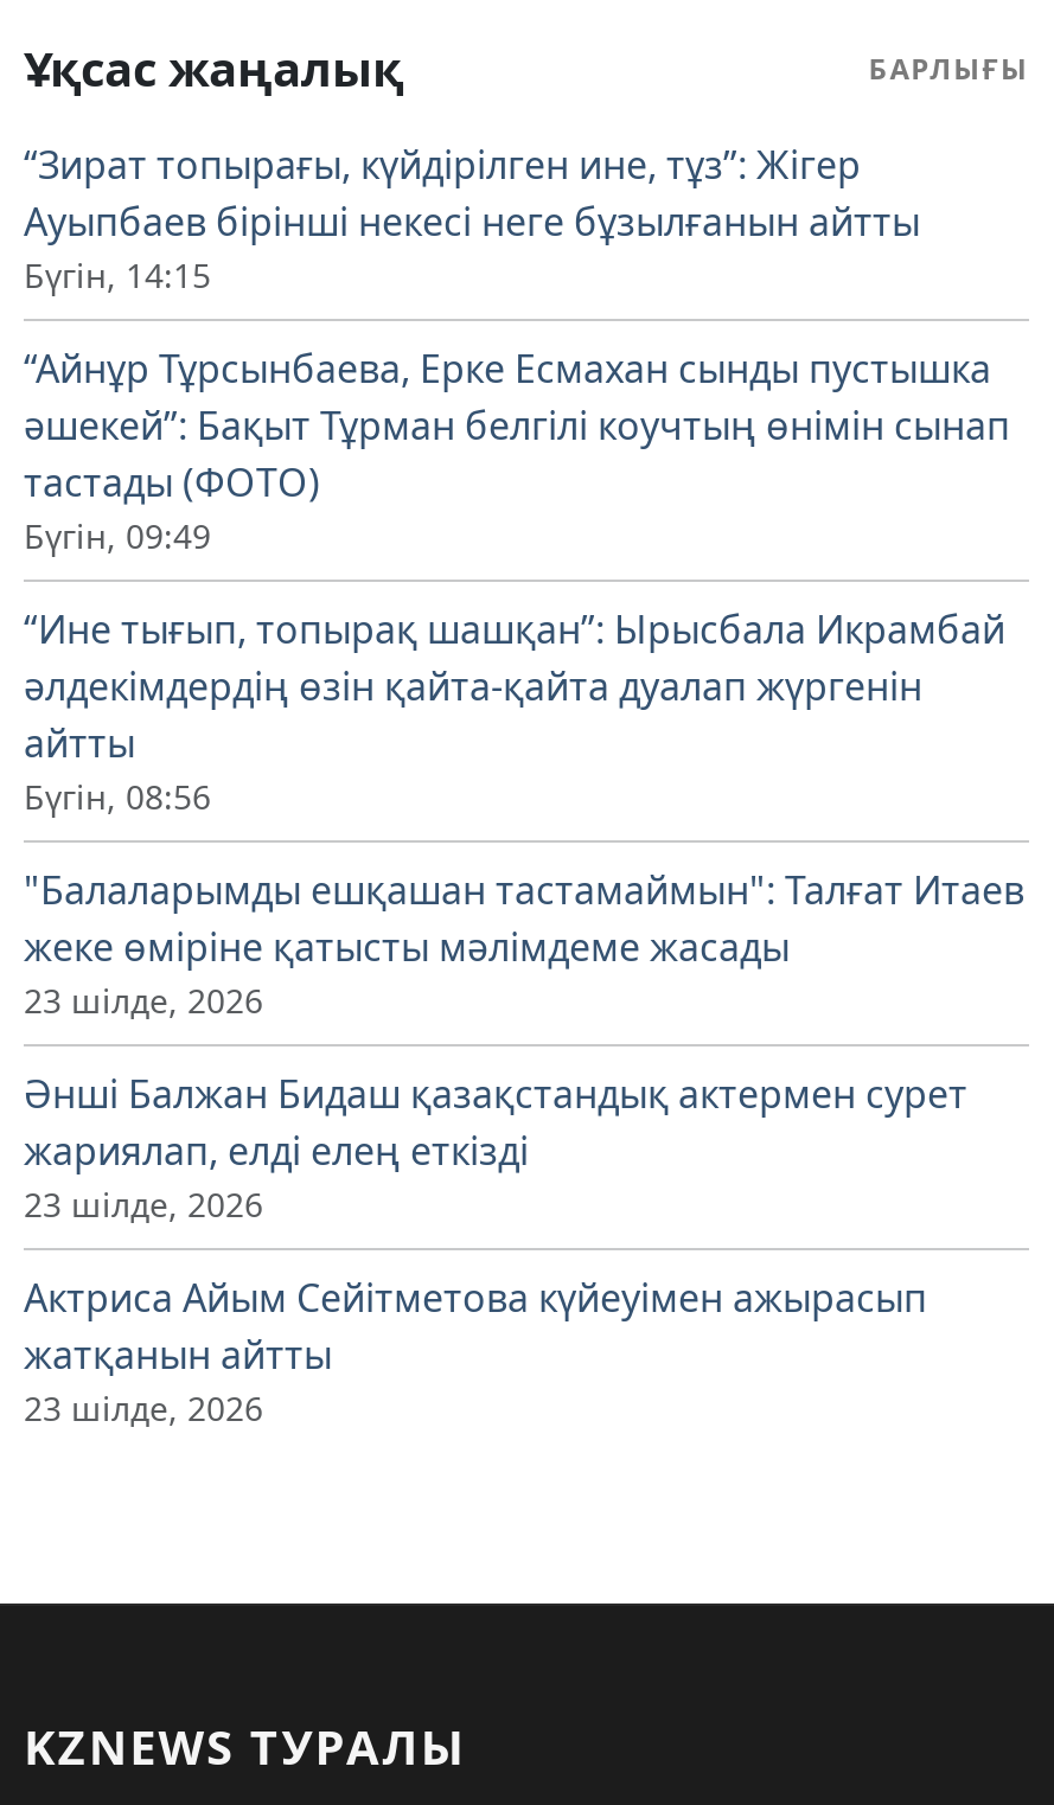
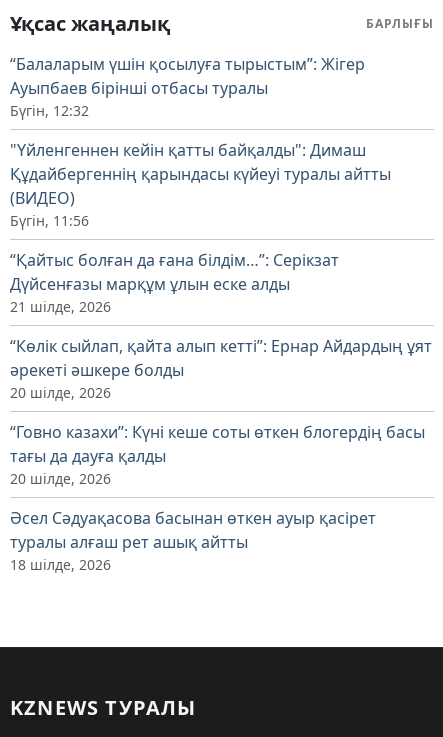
- “Зират топырағы, күйдірілген ине, тұз”: Жігер
- Ауыпбаев бірінші некесі неге бұзылғанын айтты
- Бүгін, 14:15
+ “Балаларым үшін қосылуға тырыстым”: Жігер
+ Ауыпбаев бірінші отбасы туралы
+ Бүгін, 12:32

- “Айнұр Тұрсынбаева, Ерке Есмахан сынды пустышка
- әшекей”: Бақыт Тұрман белгілі коучтың өнімін сынап
- тастады (ФОТО)
- Бүгін, 09:49
+ "Үйленгеннен кейін қатты байқалды": Димаш
+ Құдайбергеннің қарындасы күйеуі туралы айтты
+ (ВИДЕО)
+ Бүгін, 11:56

- “Ине тығып, топырақ шашқан”: Ырысбала Икрамбай
- әлдекімдердің өзін қайта-қайта дуалап жүргенін
- айтты
- Бүгін, 08:56
+ “Қайтыс болған да ғана білдім…”: Серікзат
+ Дүйсенғазы марқұм ұлын еске алды
+ 21 шілде, 2026

- "Балаларымды ешқашан тастамаймын": Талғат Итаев
- жеке өміріне қатысты мәлімдеме жасады
- 23 шілде, 2026
+ “Көлік сыйлап, қайта алып кетті”: Ернар Айдардың ұят
+ әрекеті әшкере болды
+ 20 шілде, 2026

- Әнші Балжан Бидаш қазақстандық актермен сурет
- жариялап, елді елең еткізді
- 23 шілде, 2026
+ “Говно казахи”: Күні кеше соты өткен блогердің басы
+ тағы да дауға қалды
+ 20 шілде, 2026

- Актриса Айым Сейітметова күйеуімен ажырасып
- жатқанын айтты
- 23 шілде, 2026
+ Әсел Сәдуақасова басынан өткен ауыр қасірет
+ туралы алғаш рет ашық айтты
+ 18 шілде, 2026
